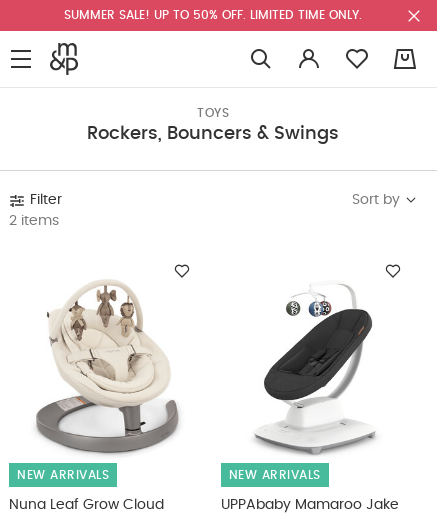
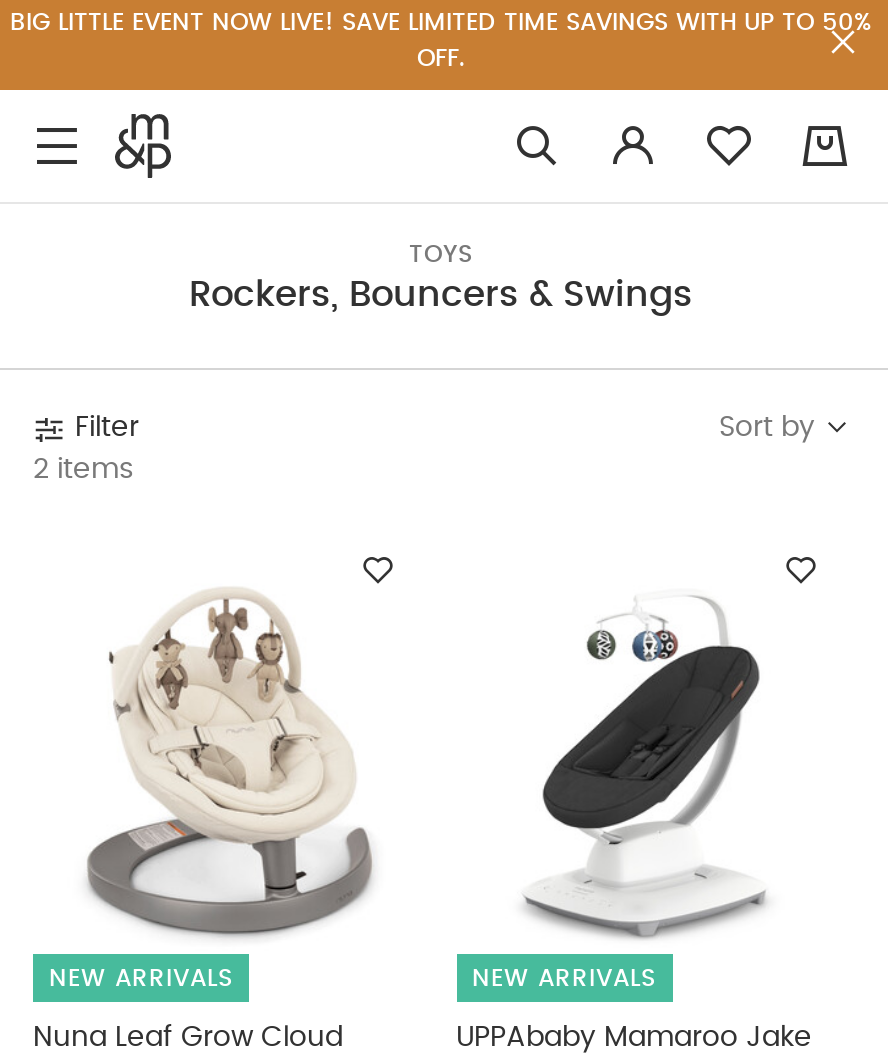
- SUMMER SALE! UP TO 50% OFF. LIMITED TIME ONLY.
+ BIG LITTLE EVENT NOW LIVE! SAVE LIMITED TIME SAVINGS WITH UP TO 50%
+ OFF.
